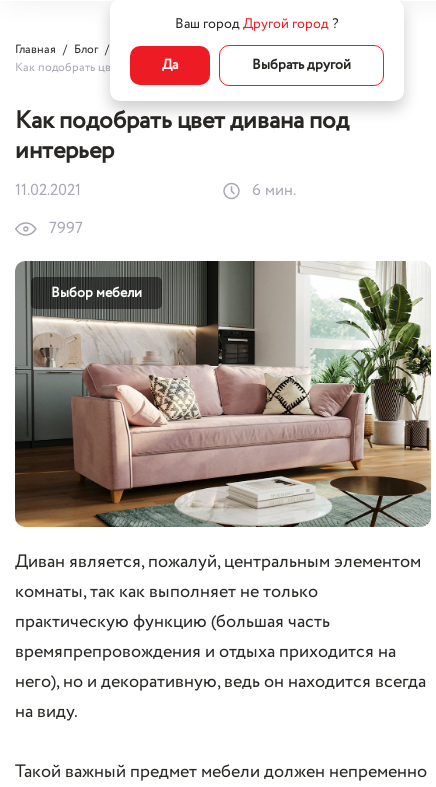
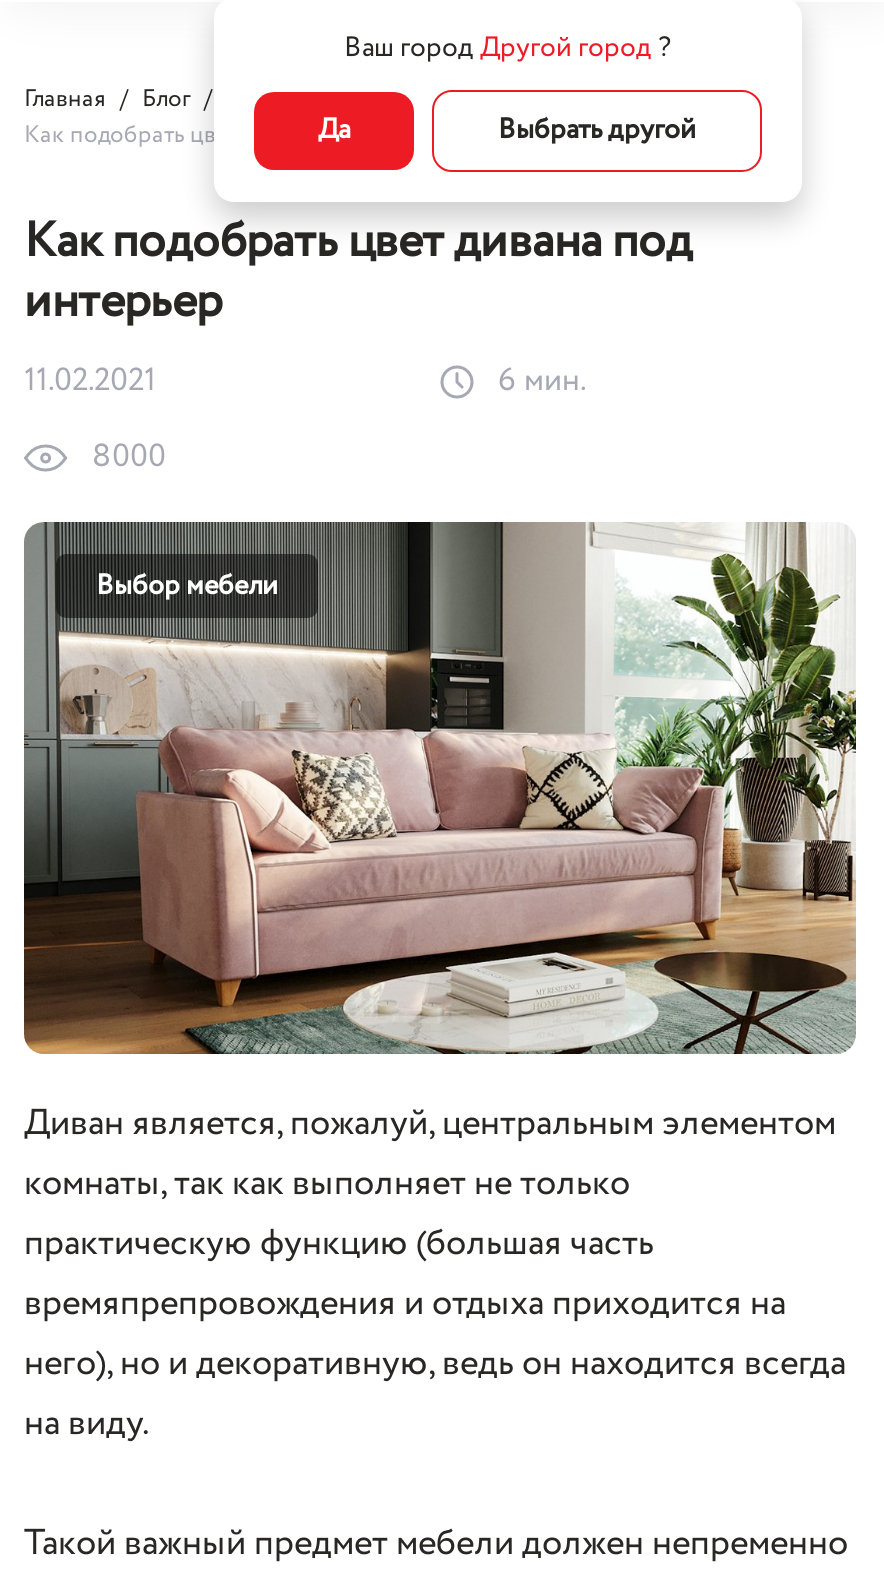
- 7997
+ 8000
